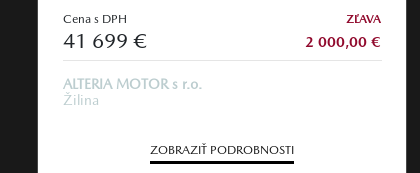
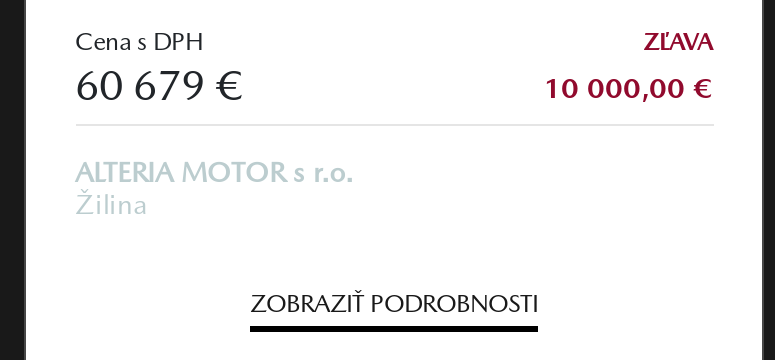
- 41 699 €
+ 60 679 €

- 2 000,00 €
+ 10 000,00 €
